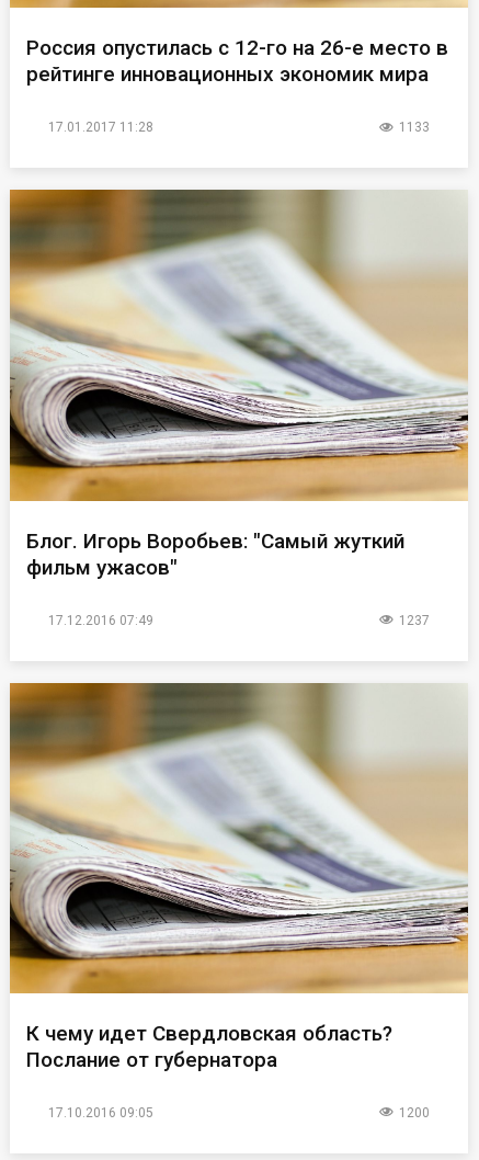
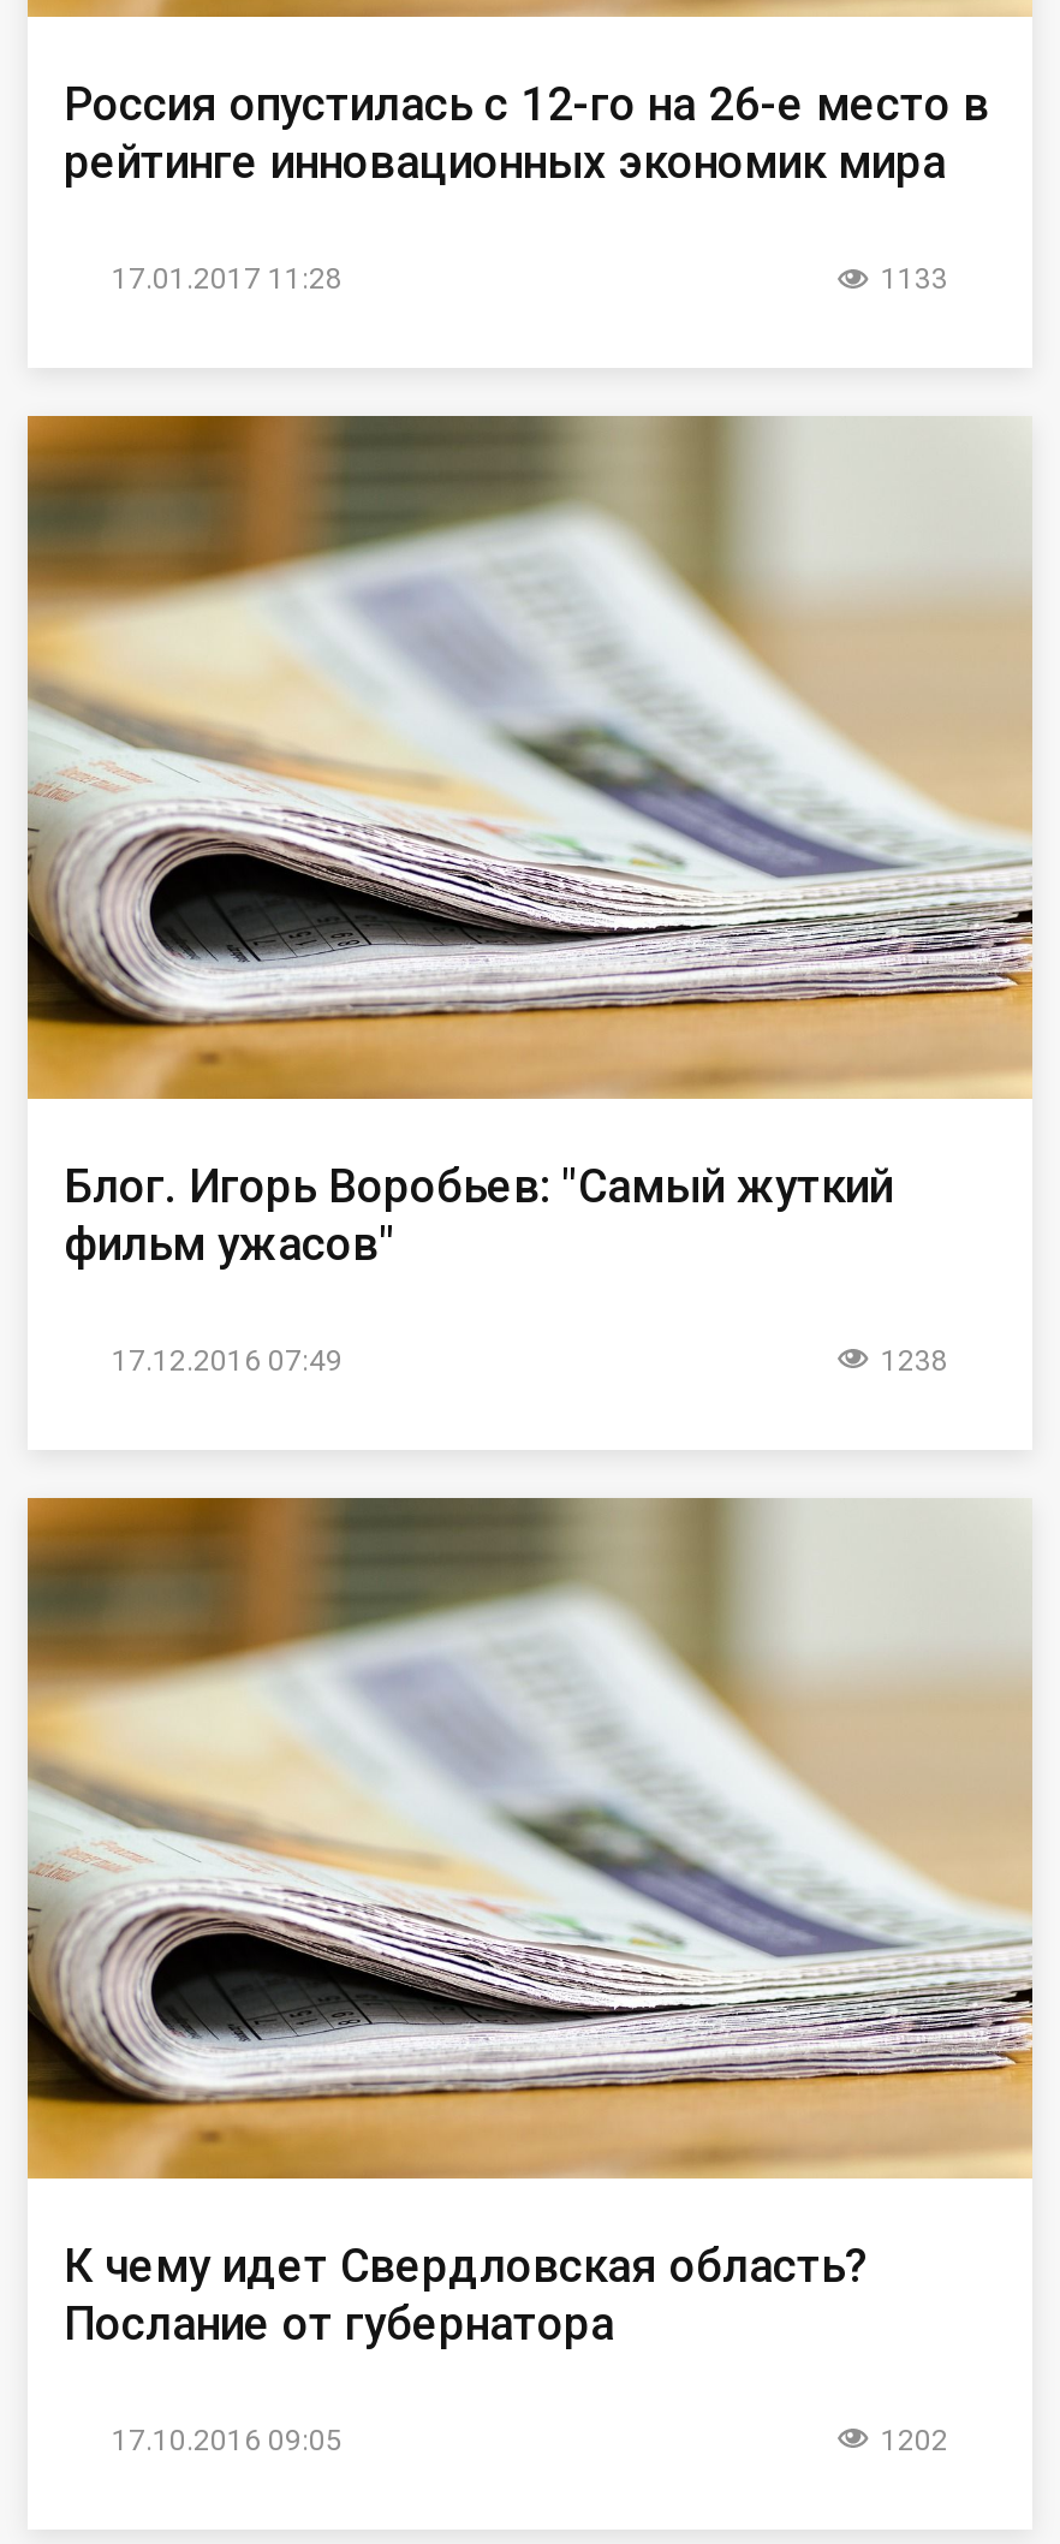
- 1237
+ 1238

- 1200
+ 1202
